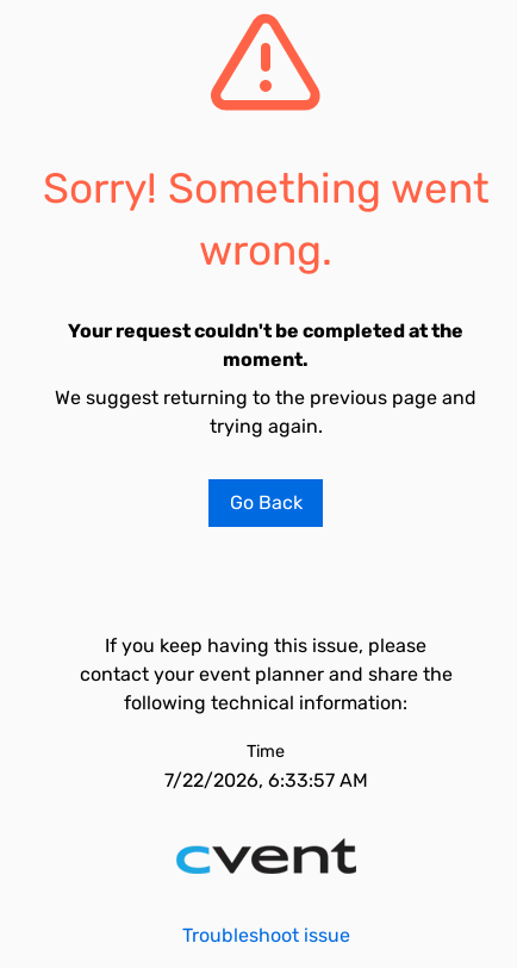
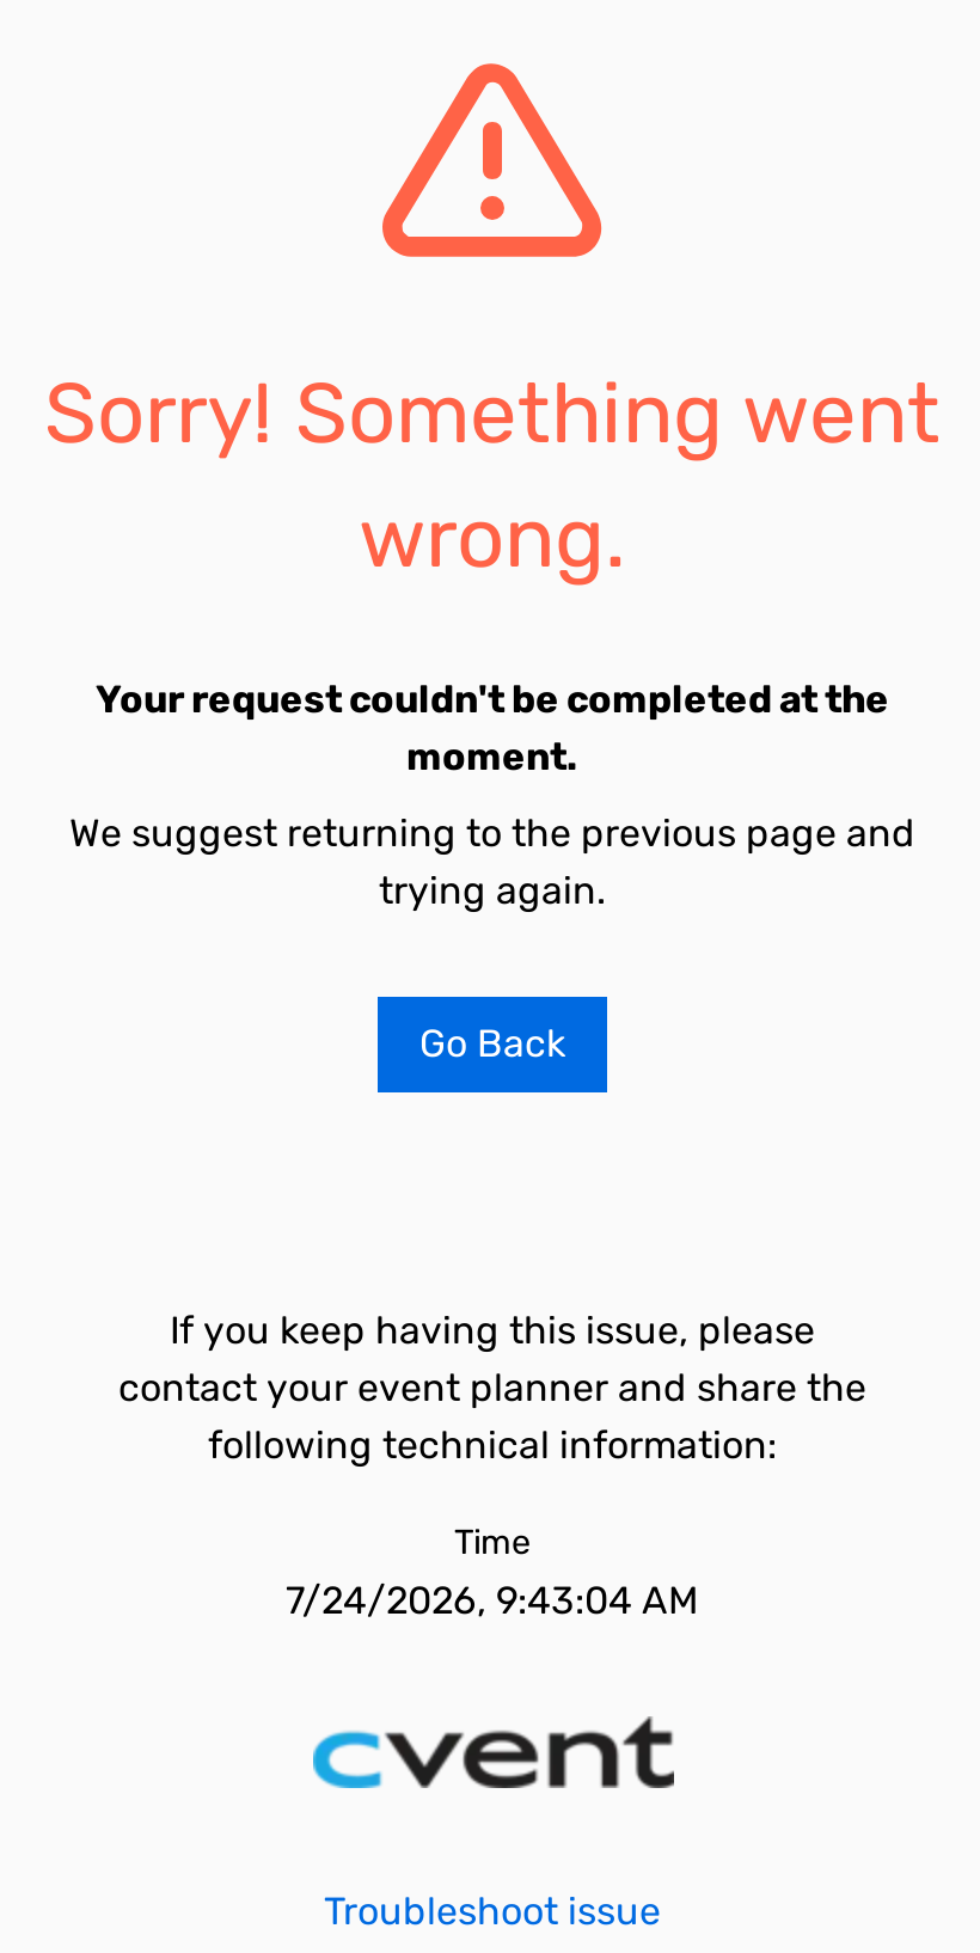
- 7/22/2026, 6:33:57 AM
+ 7/24/2026, 9:43:04 AM
